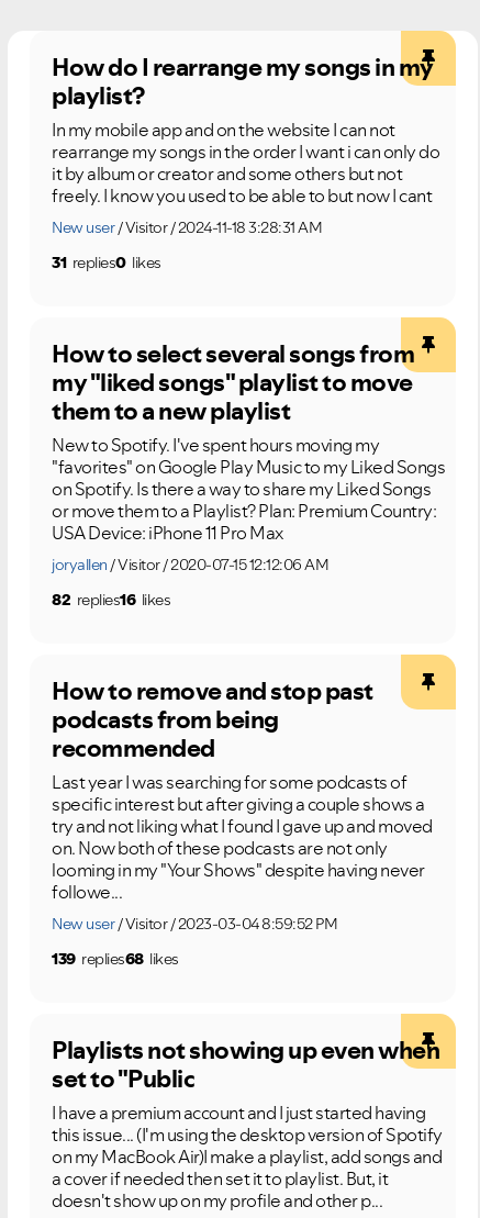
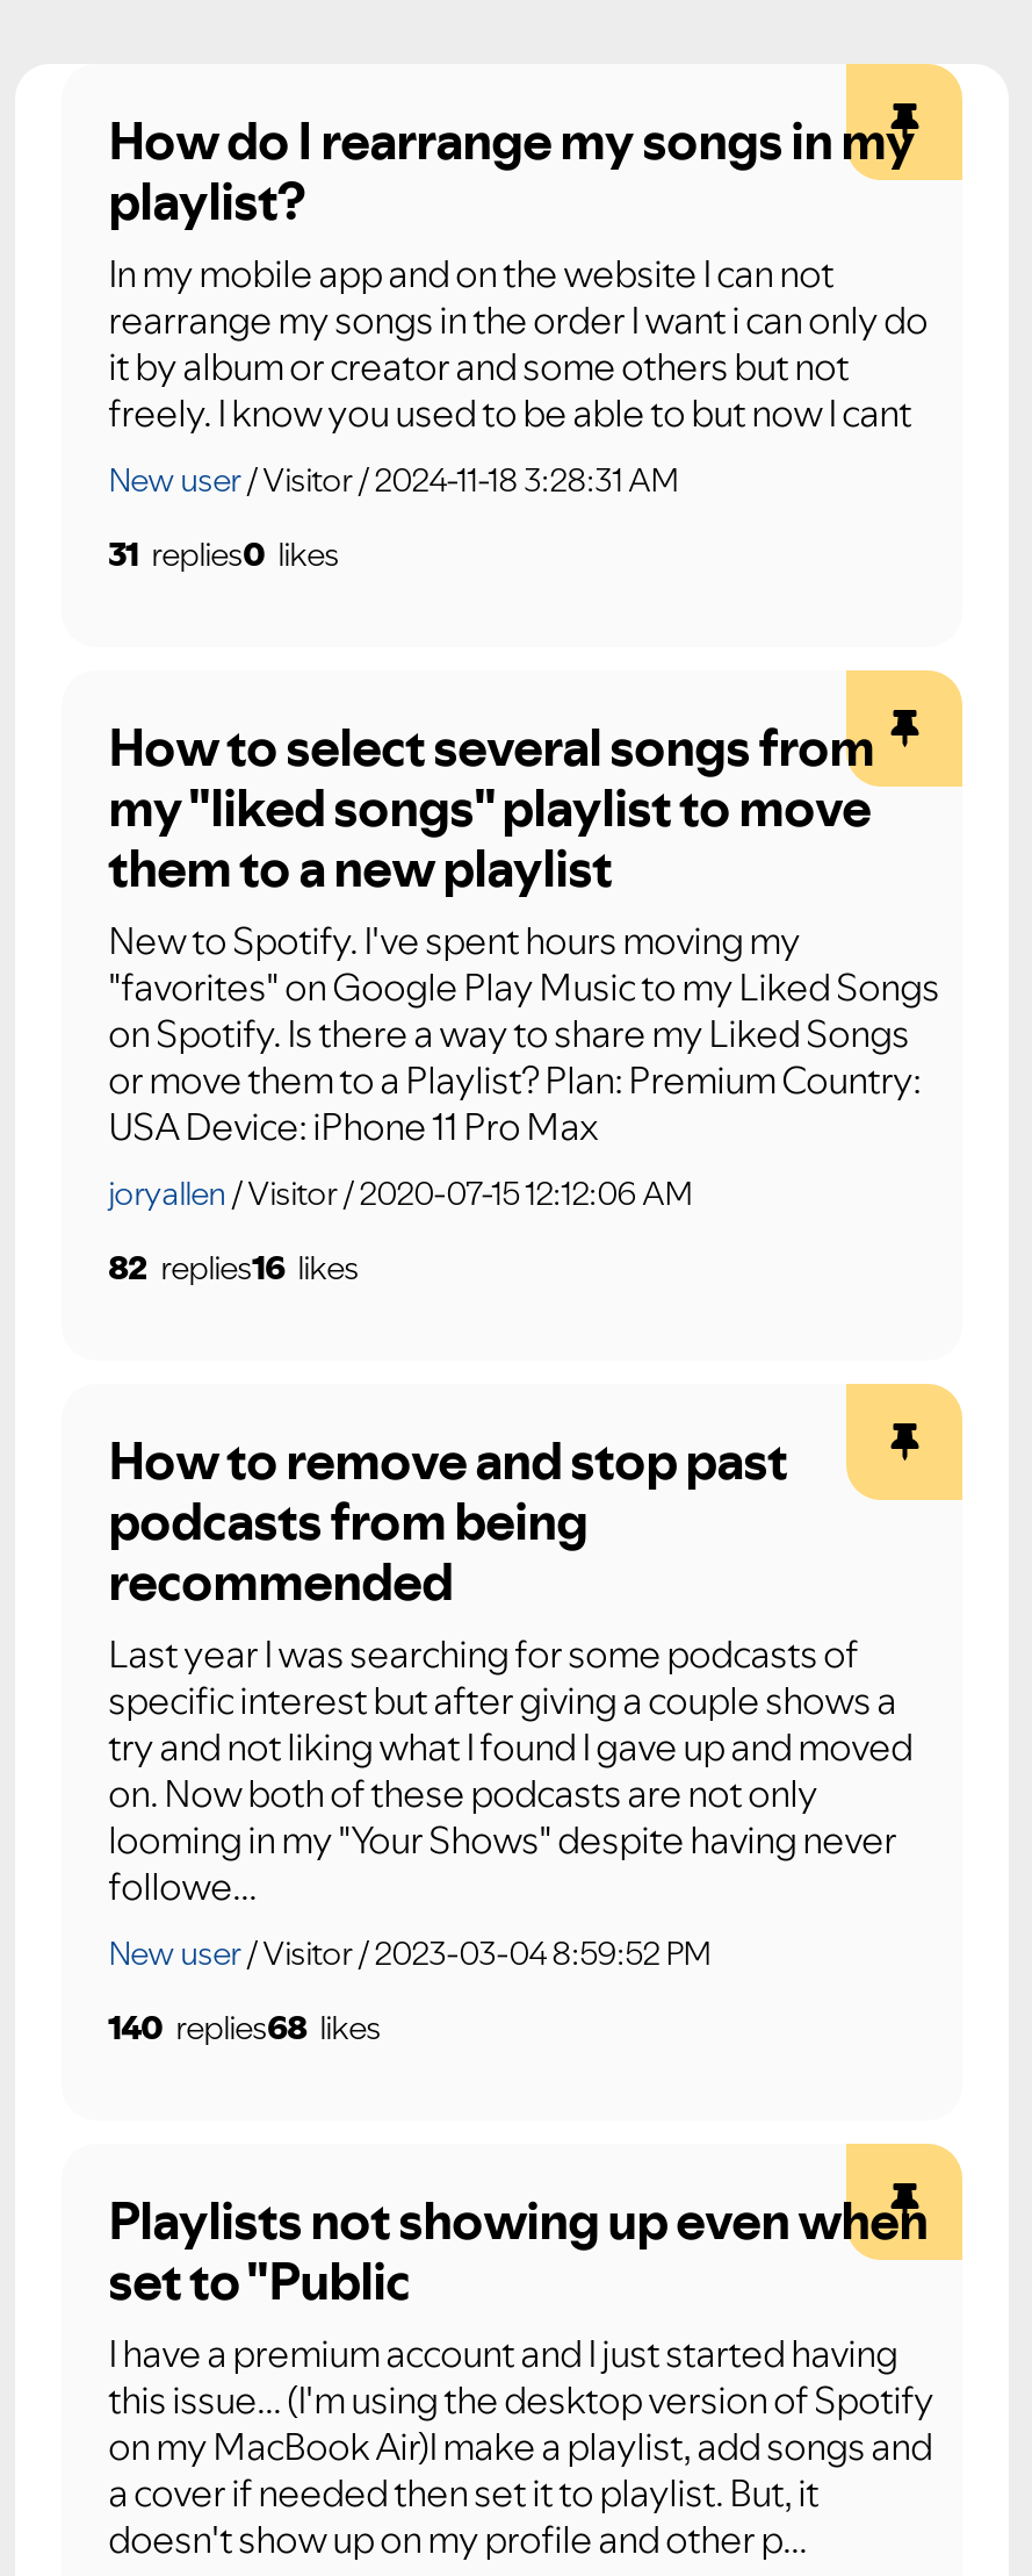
- 139 replies68 likes
+ 140 replies68 likes
